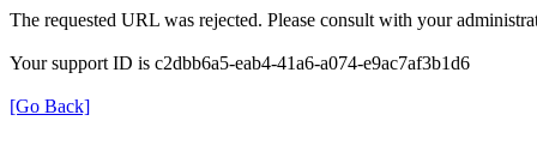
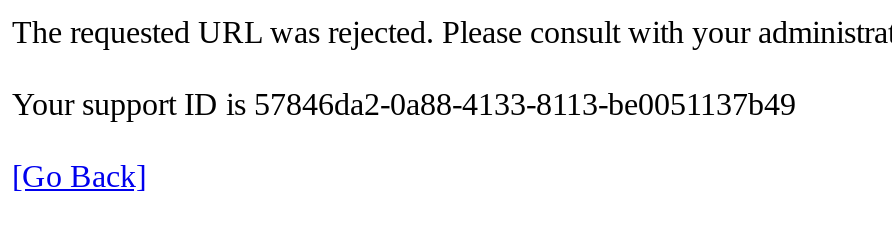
- Your support ID is c2dbb6a5-eab4-41a6-a074-e9ac7af3b1d6
+ Your support ID is 57846da2-0a88-4133-8113-be0051137b49
